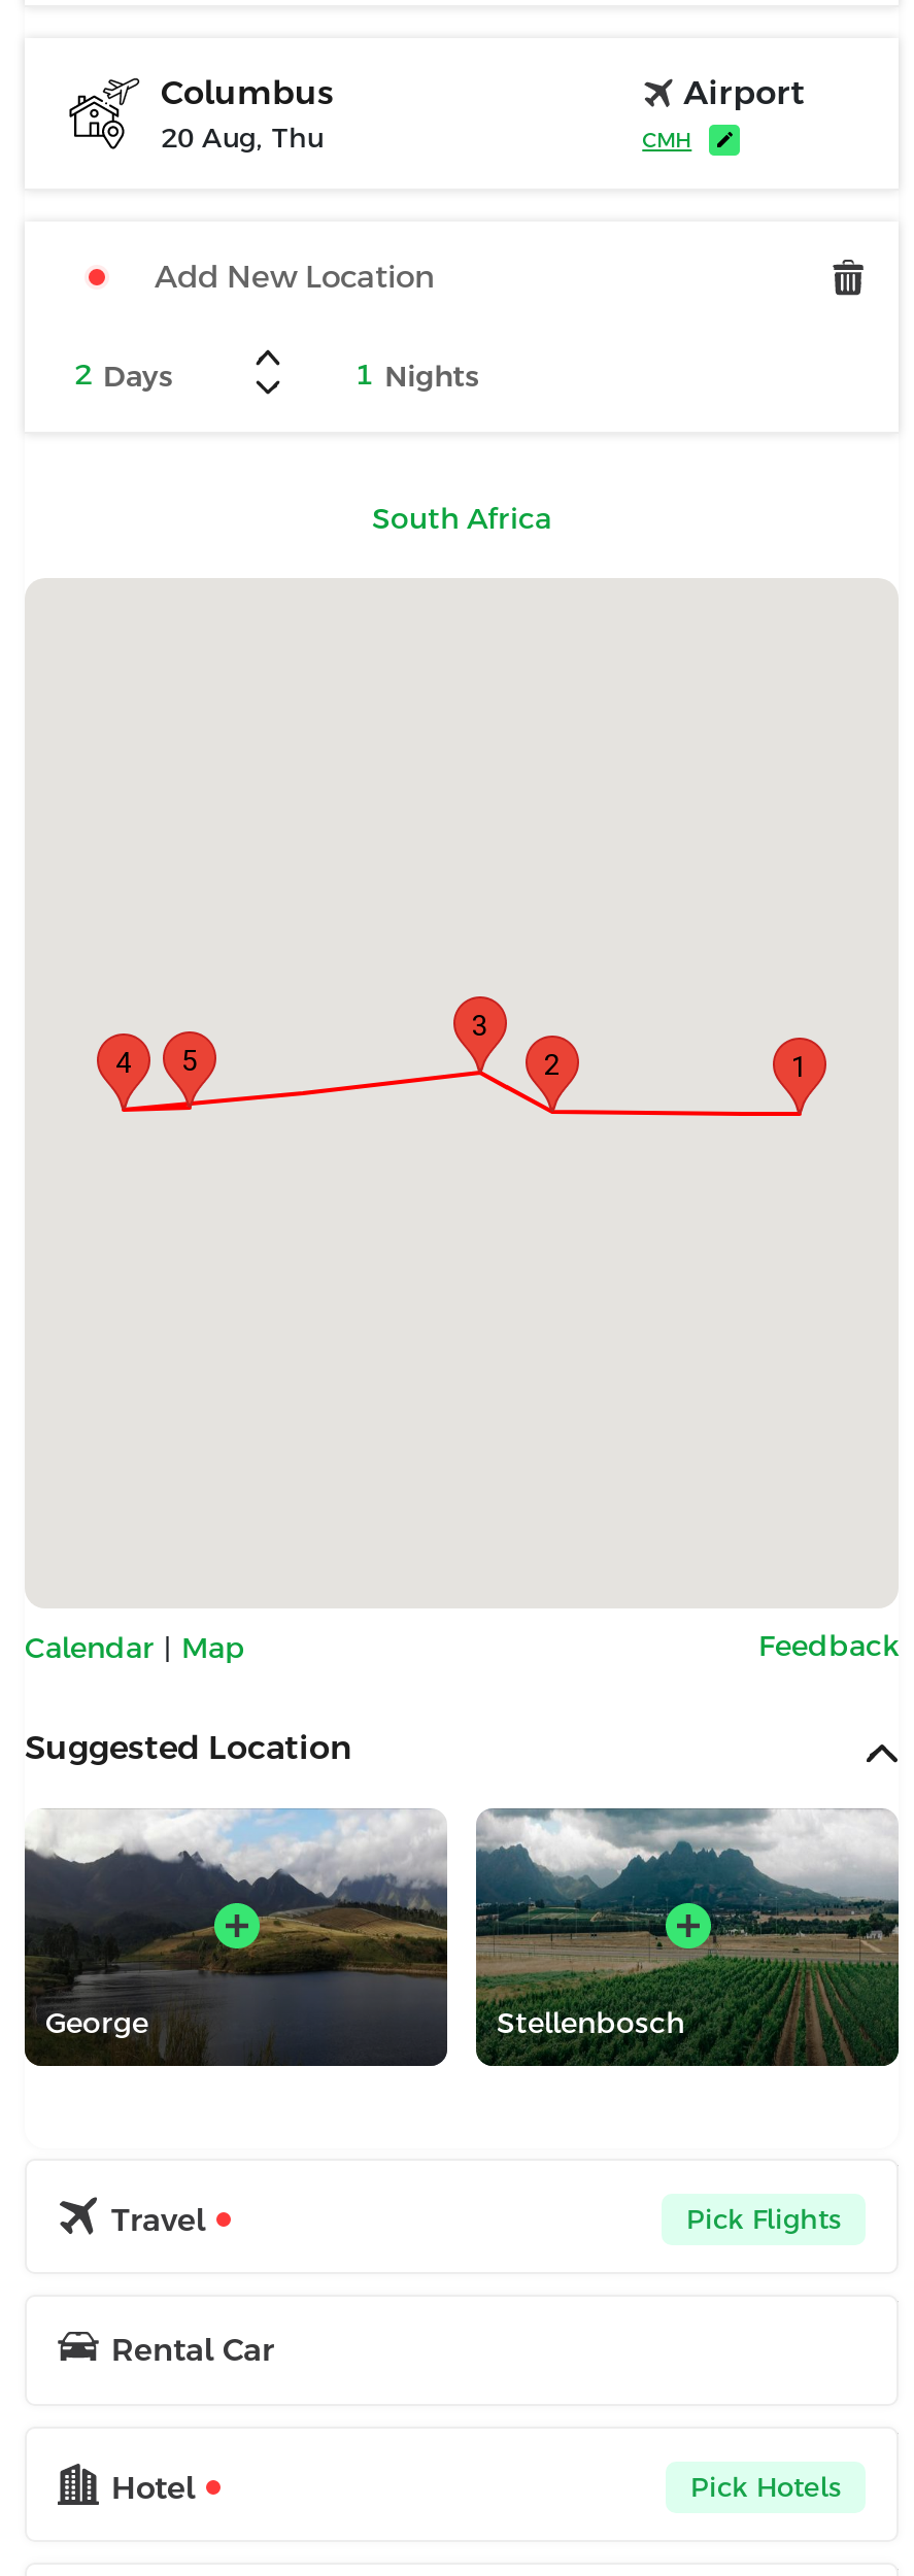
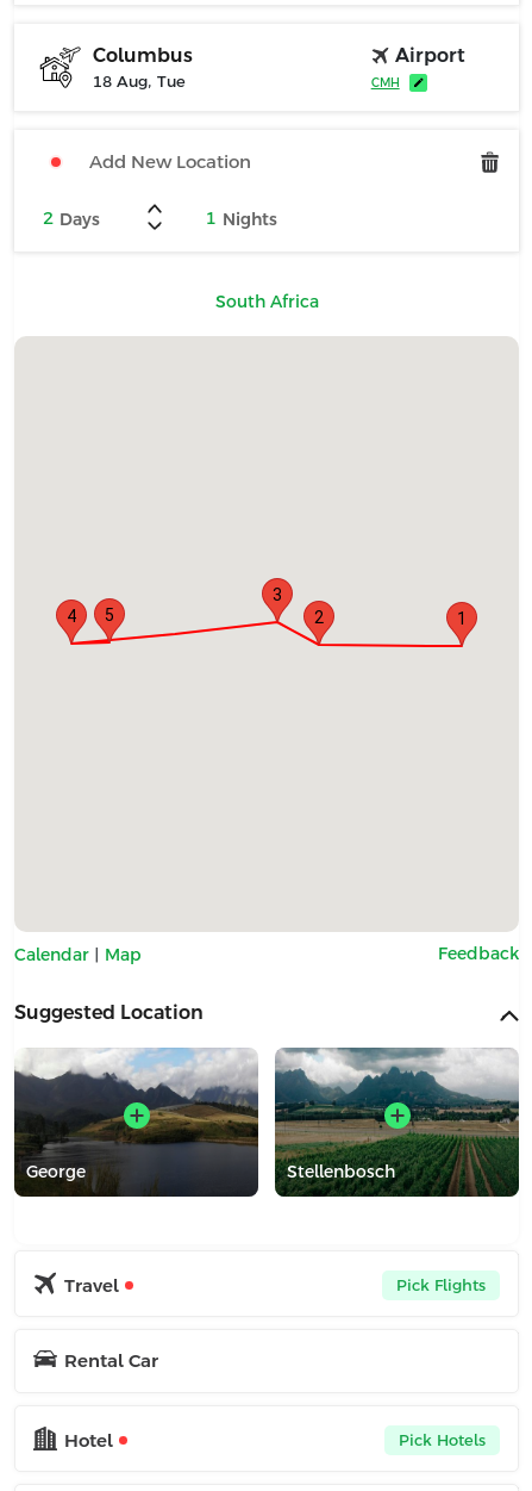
- 20 Aug, Thu
+ 18 Aug, Tue
